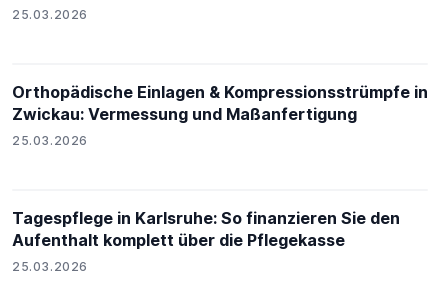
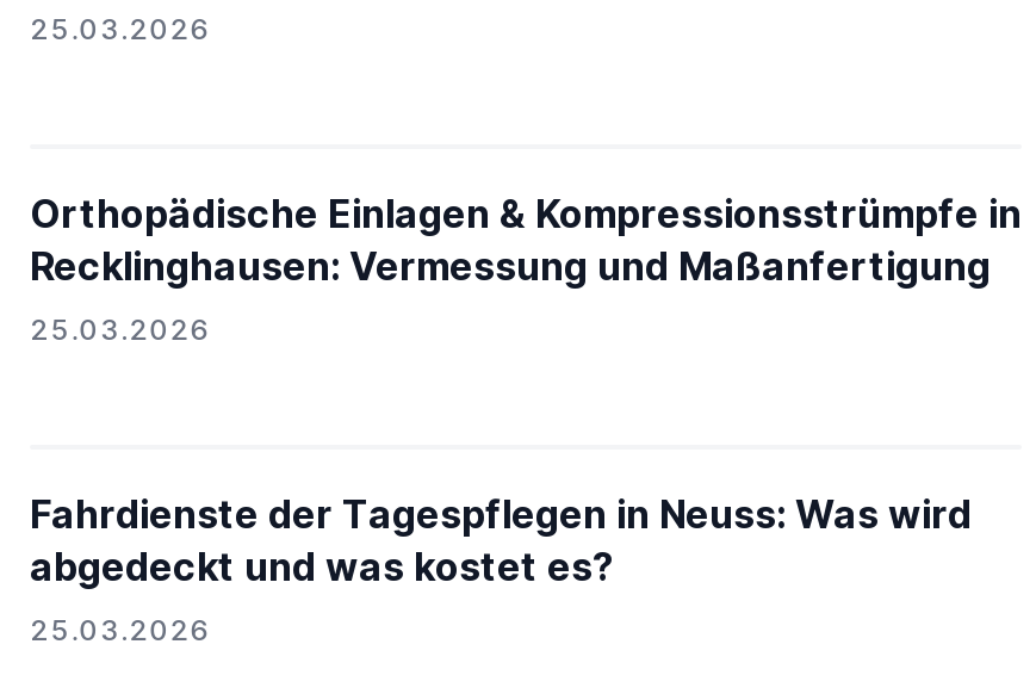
- Zwickau: Vermessung und Maßanfertigung
+ Recklinghausen: Vermessung und Maßanfertigung

- Tagespflege in Karlsruhe: So finanzieren Sie den
- Aufenthalt komplett über die Pflegekasse
+ Fahrdienste der Tagespflegen in Neuss: Was wird
+ abgedeckt und was kostet es?
